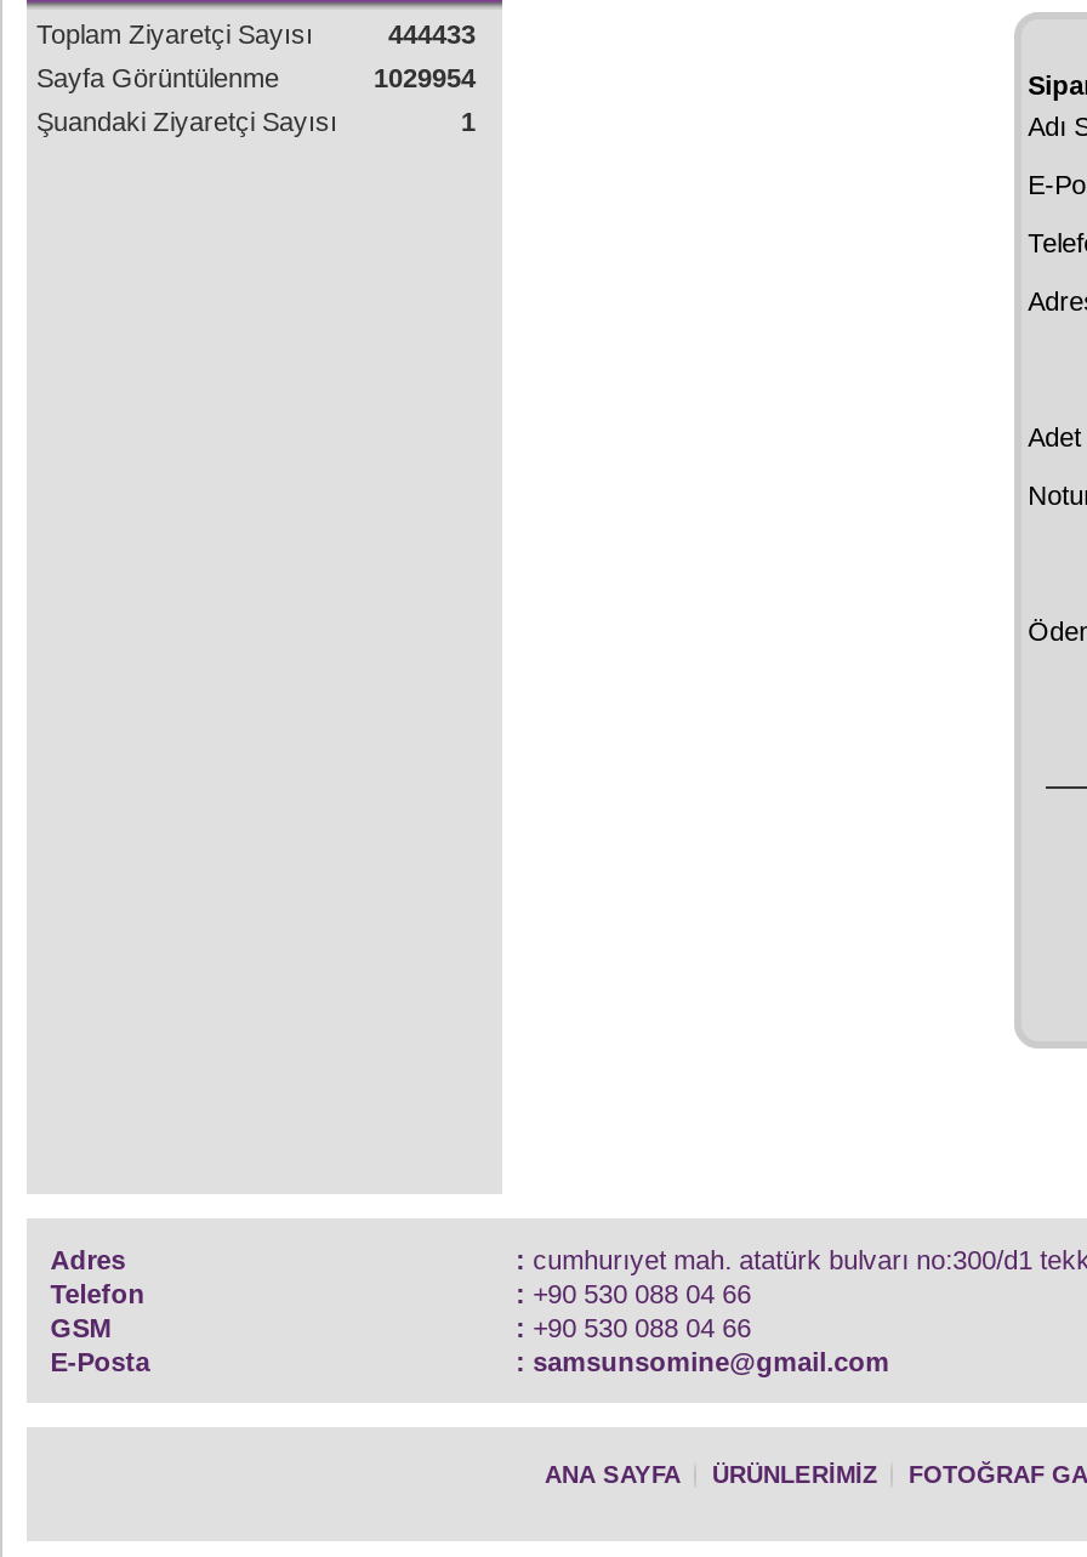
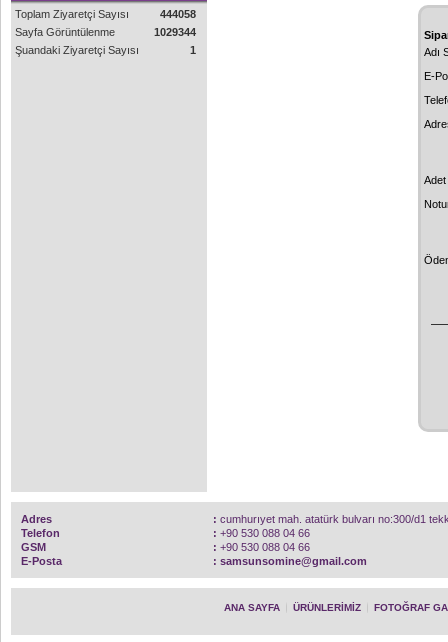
- 444433
+ 444058

- 1029954
+ 1029344
